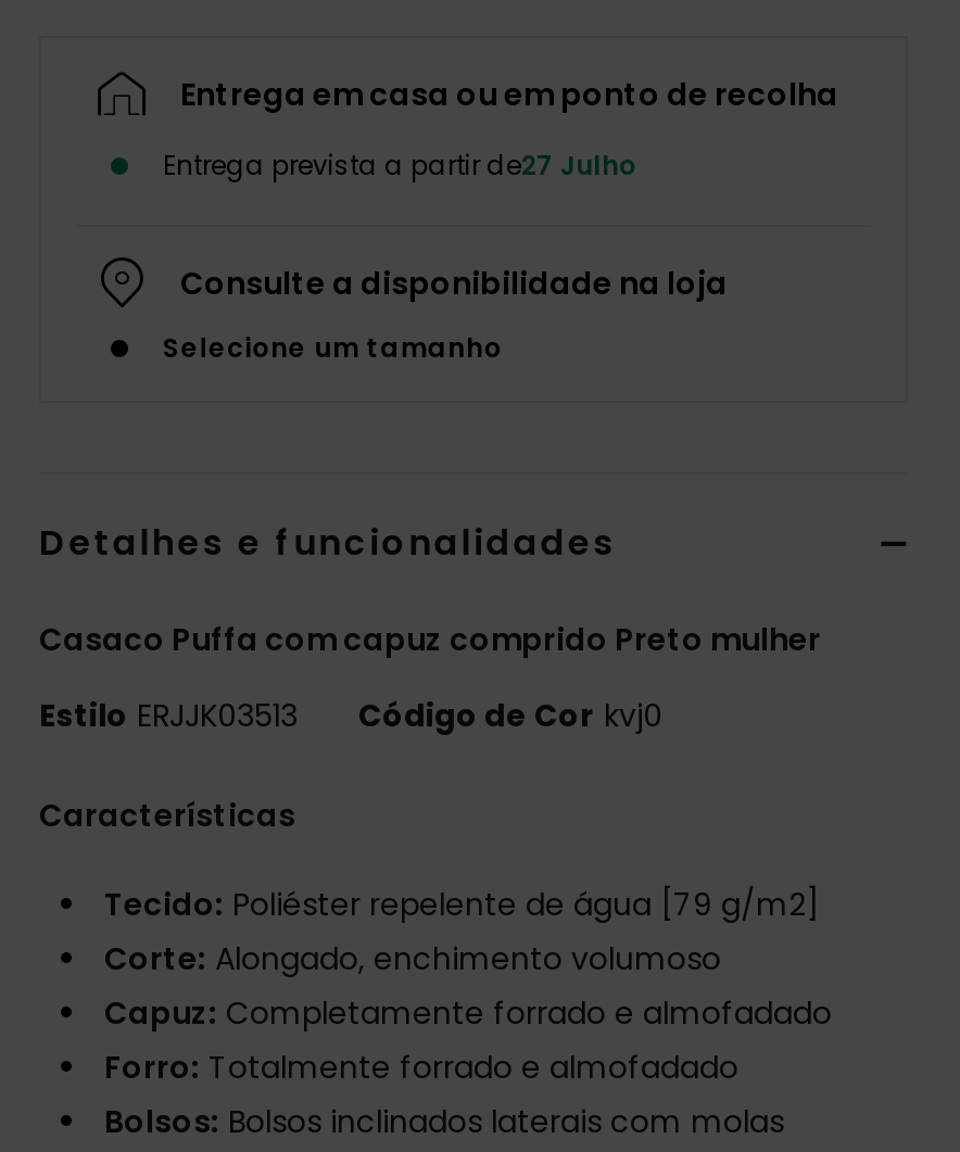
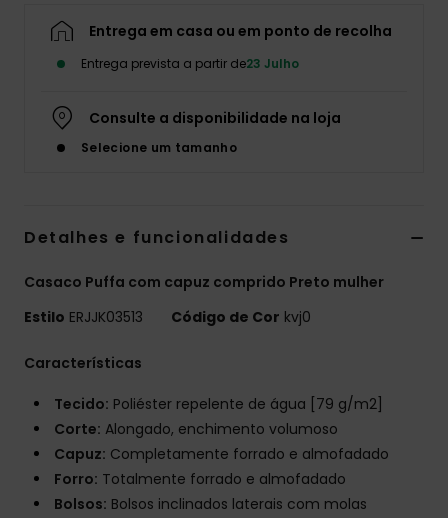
- Entrega prevista a partir de27 Julho
+ Entrega prevista a partir de23 Julho
